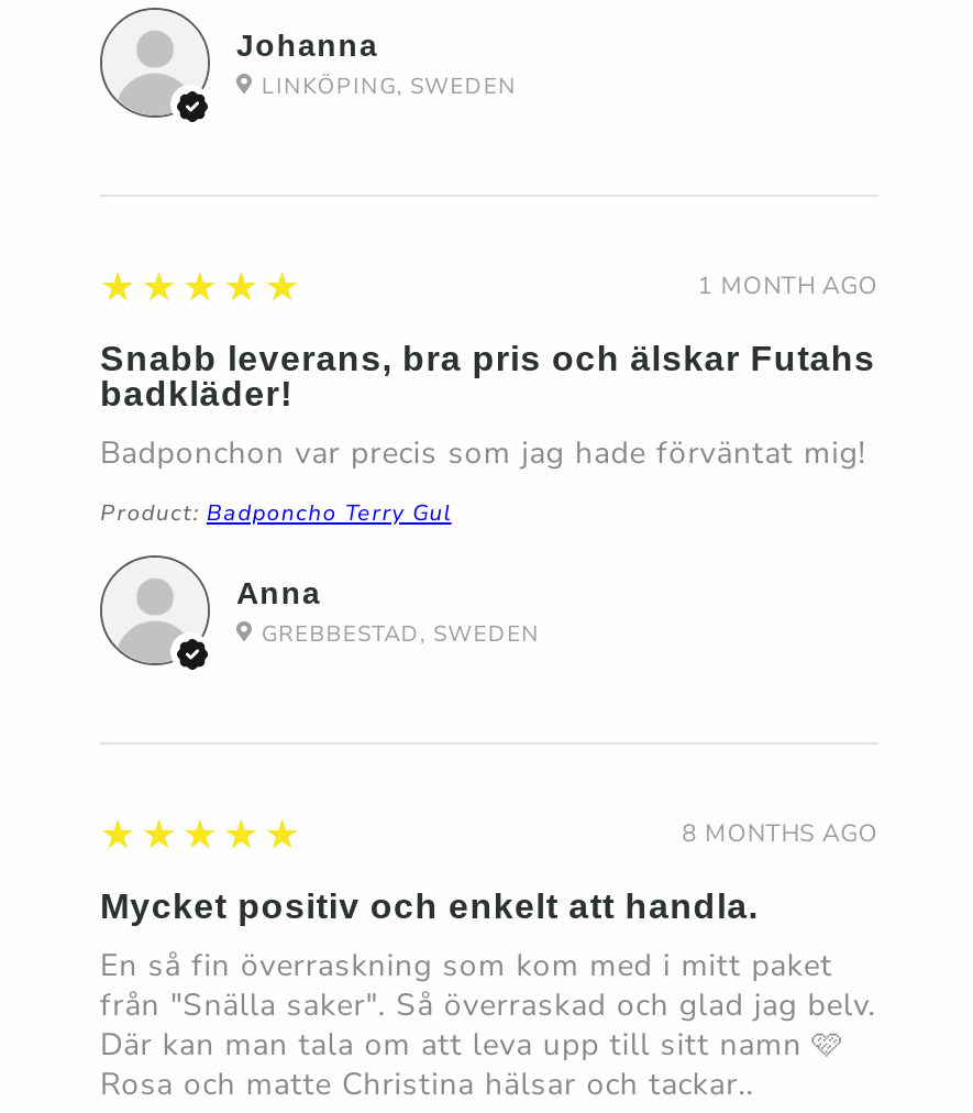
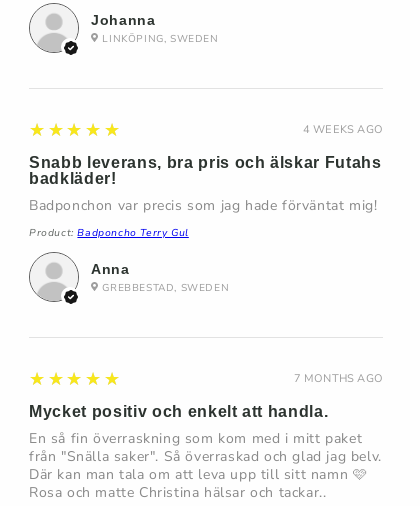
- 1 MONTH AGO
+ 4 WEEKS AGO

- 8 MONTHS AGO
+ 7 MONTHS AGO
